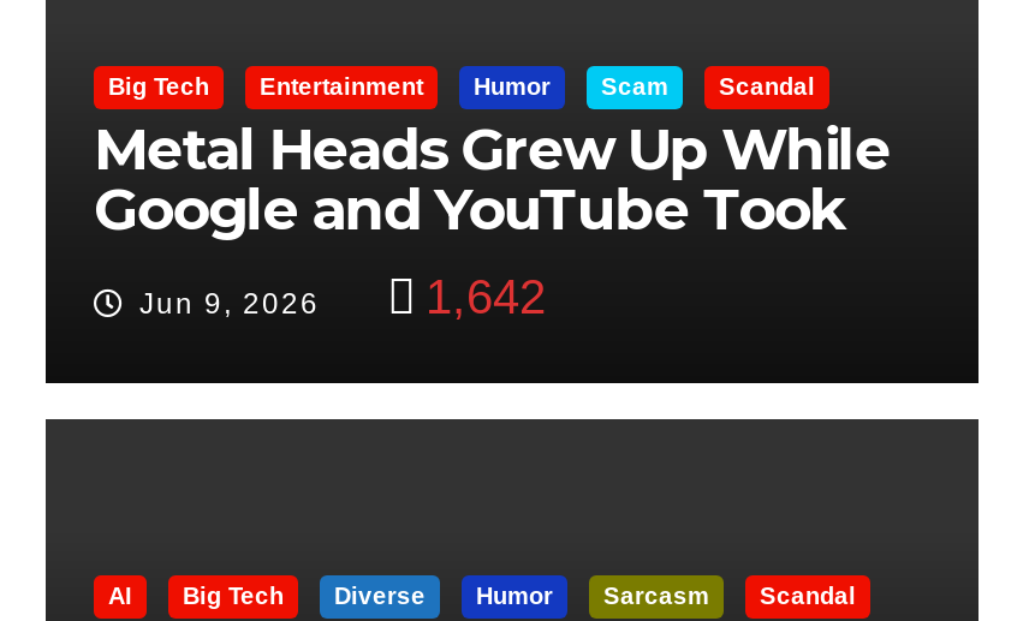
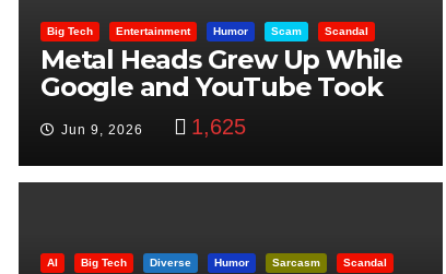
- 1,642
+ 1,625
